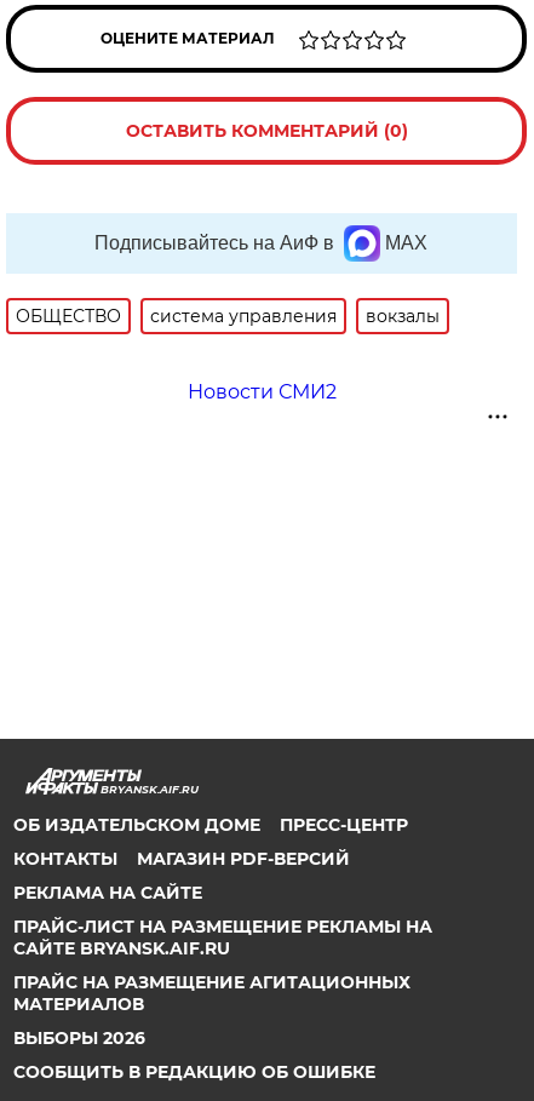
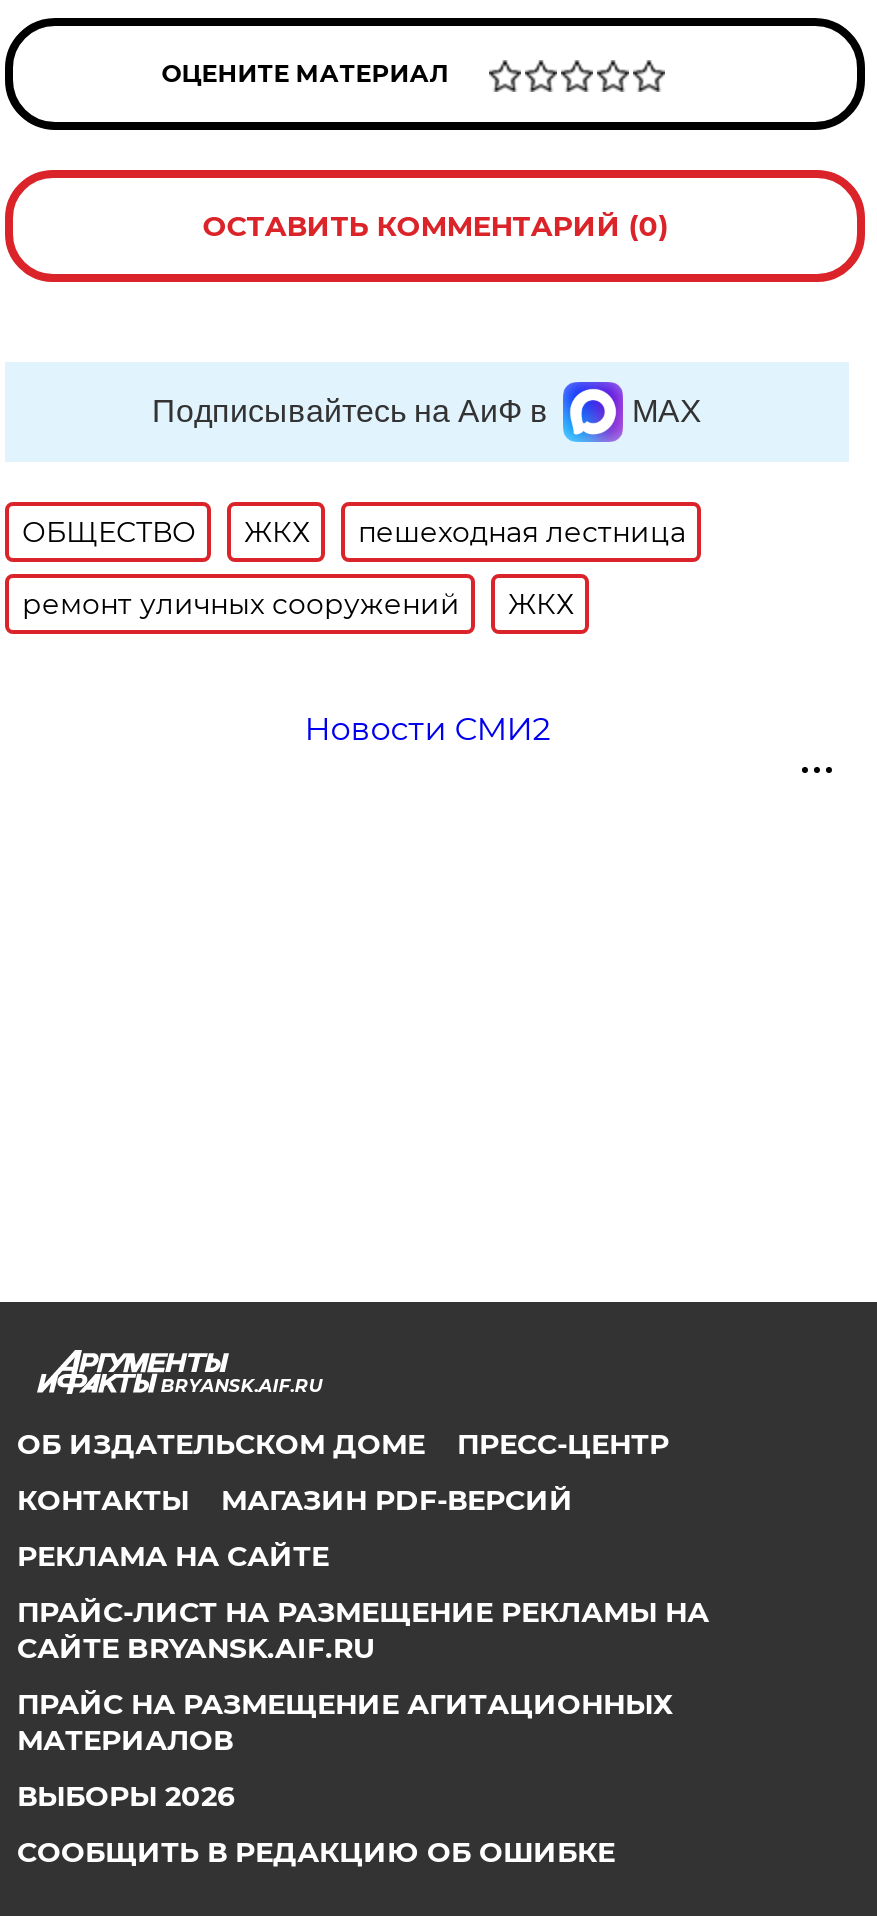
- система управления
- вокзалы
+ ЖКХ
+ пешеходная лестница
+ ремонт уличных сооружений
+ ЖКХ
